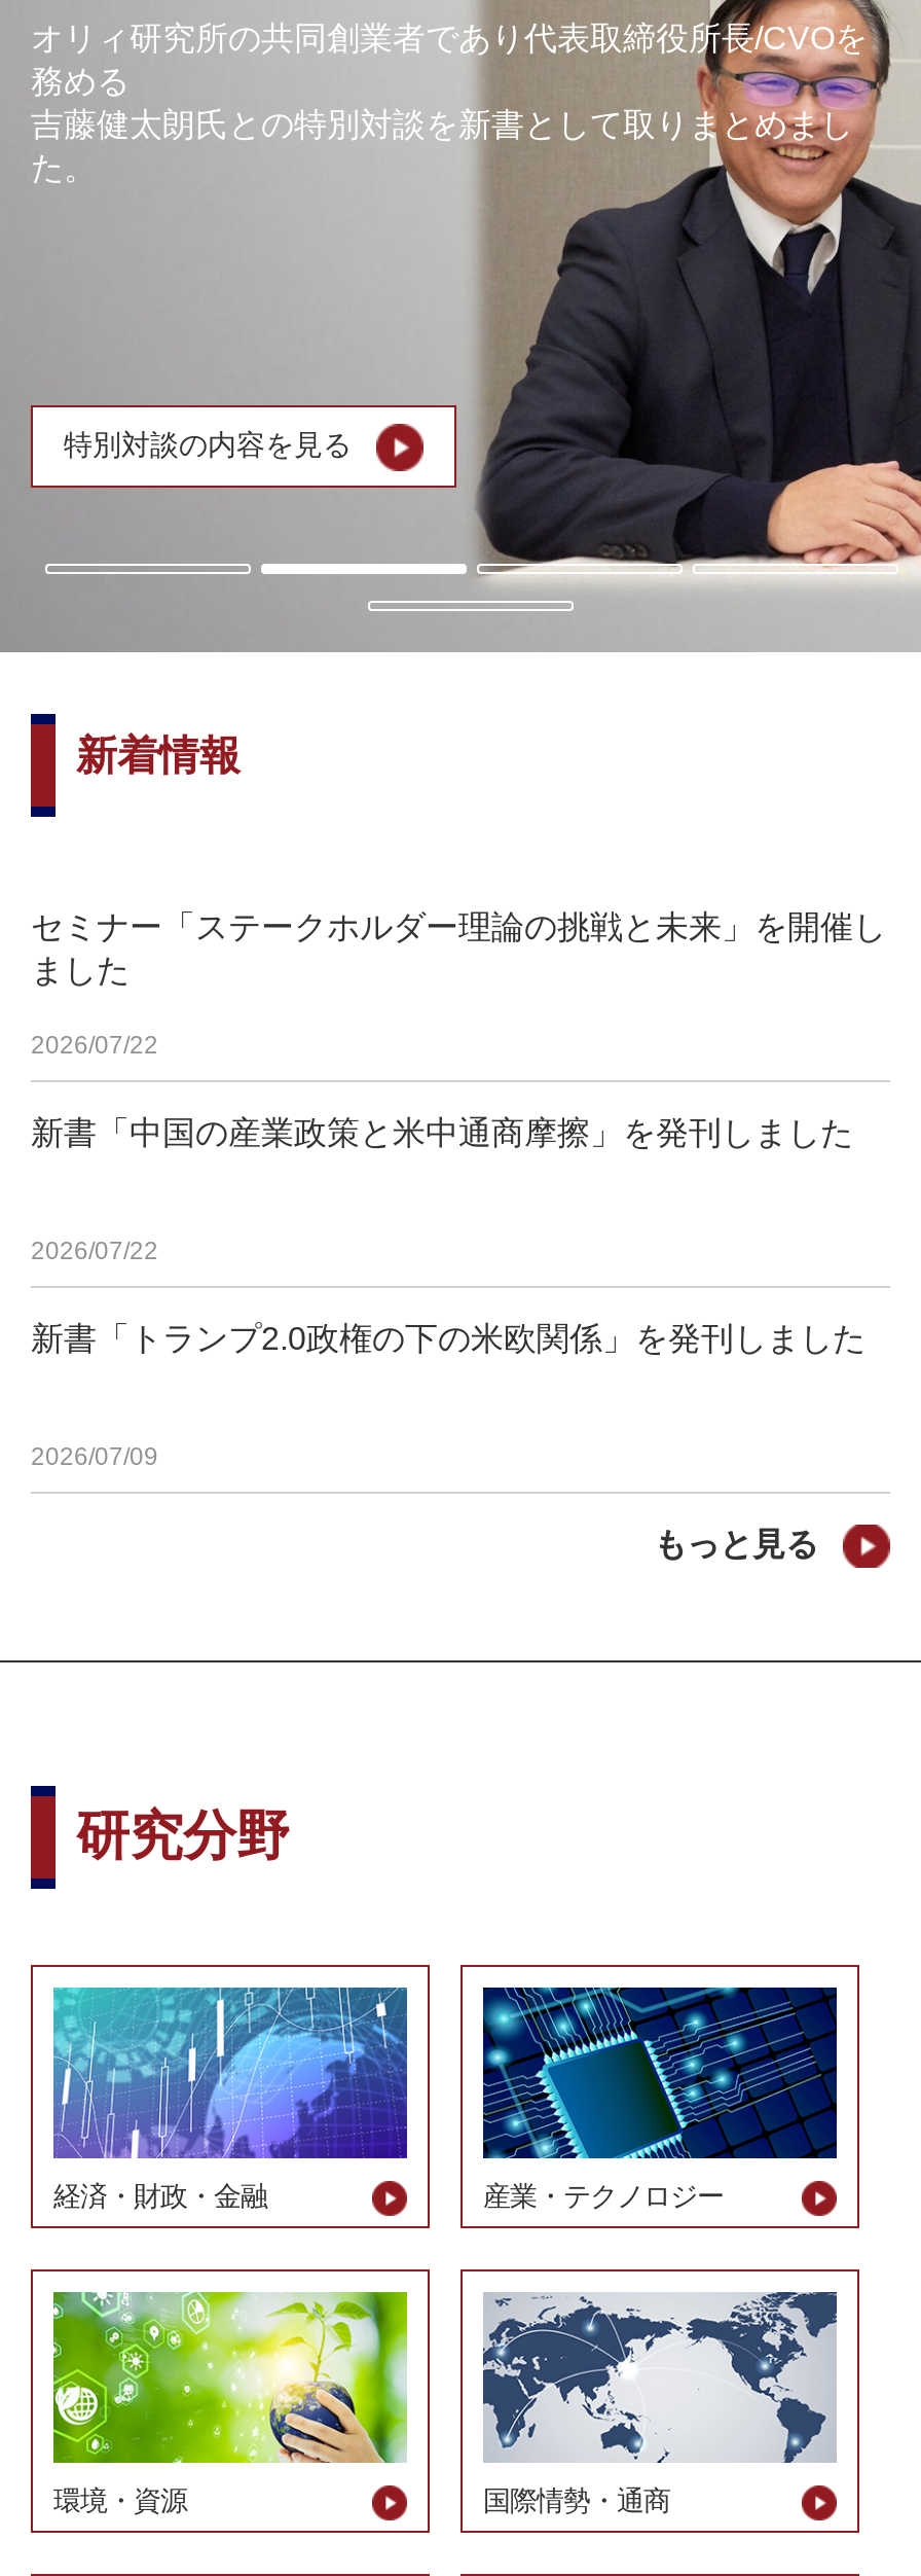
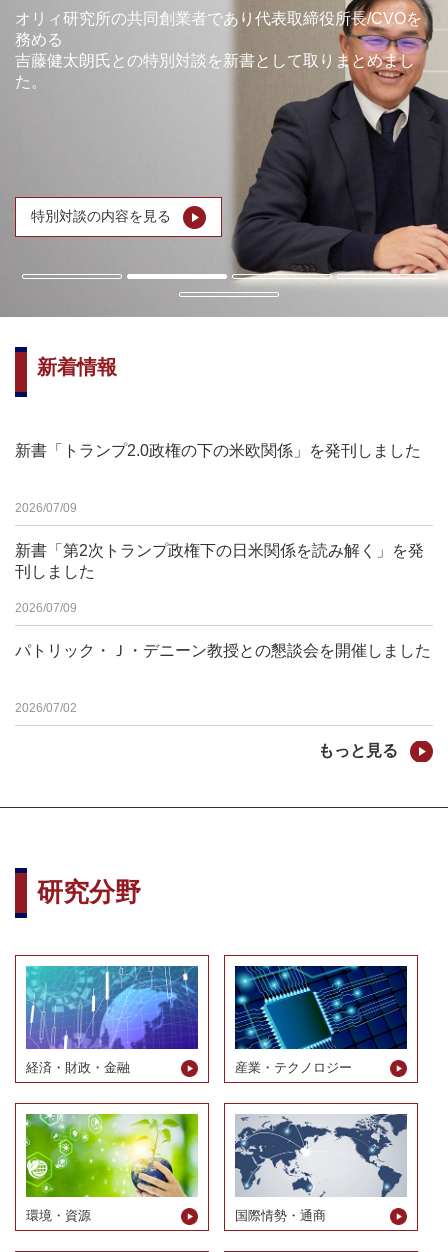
- セミナー「ステークホルダー理論の挑戦と未来」を開催し
- ました
- 2026/07/22
- 新書「中国の産業政策と米中通商摩擦」を発刊しました
- 2026/07/22

moved up: 新書「トランプ2.0政権の下の米欧関係」を発刊しました | 2026/07/09

+ 新書「第2次トランプ政権下の日米関係を読み解く」を発
+ 刊しました
+ 2026/07/09
+ パトリック・Ｊ・デニーン教授との懇談会を開催しました
+ 2026/07/02
